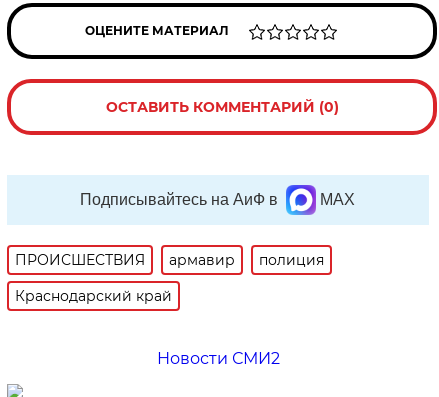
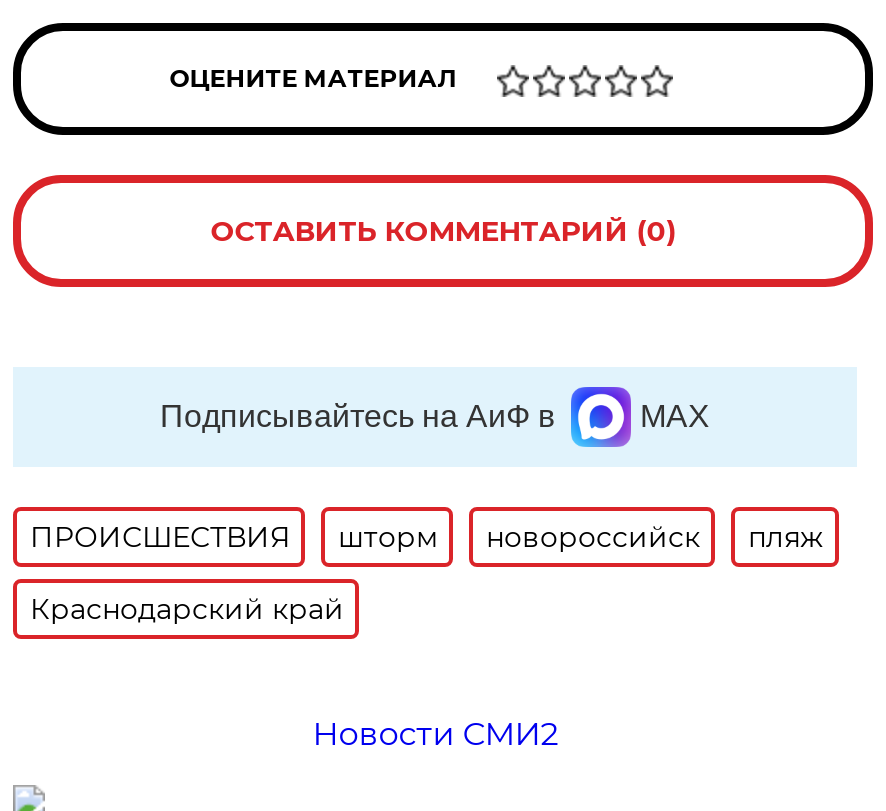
- армавир
- полиция
+ шторм
+ новороссийск
+ пляж
